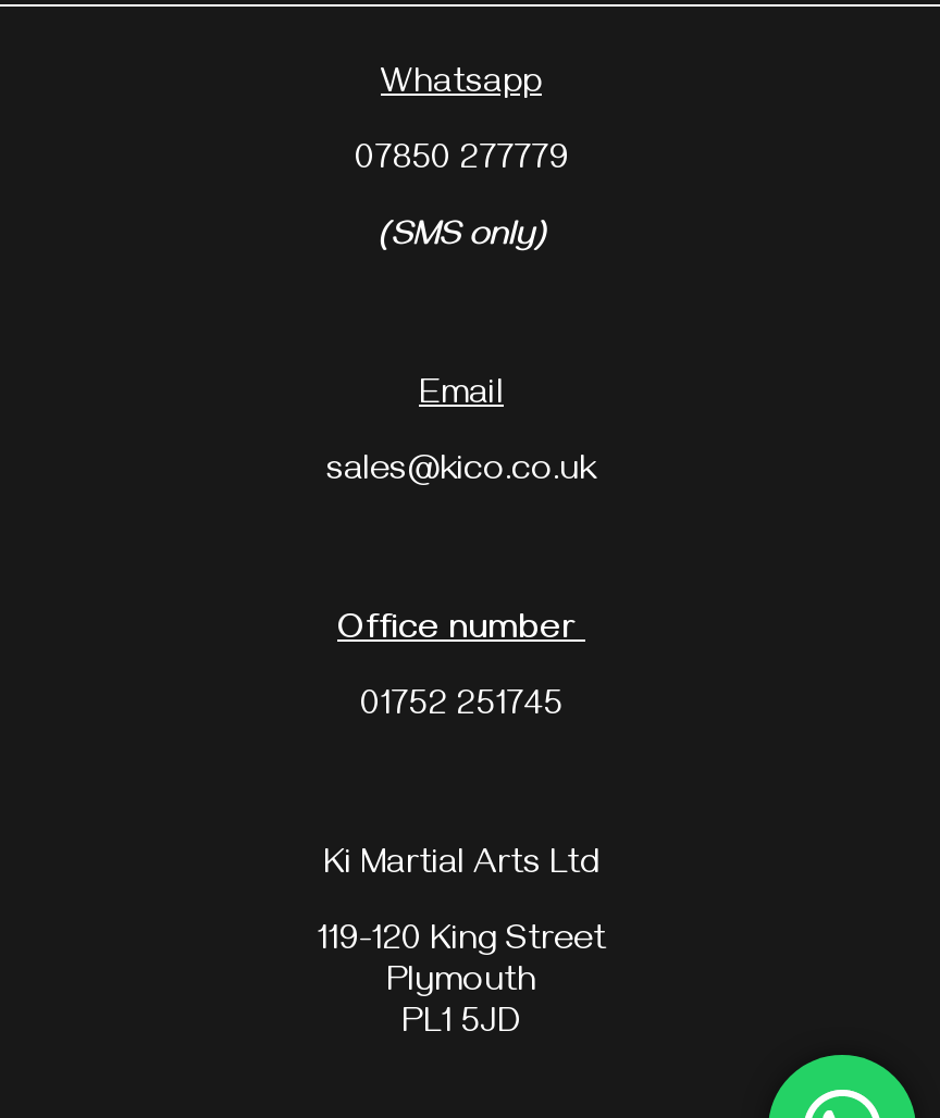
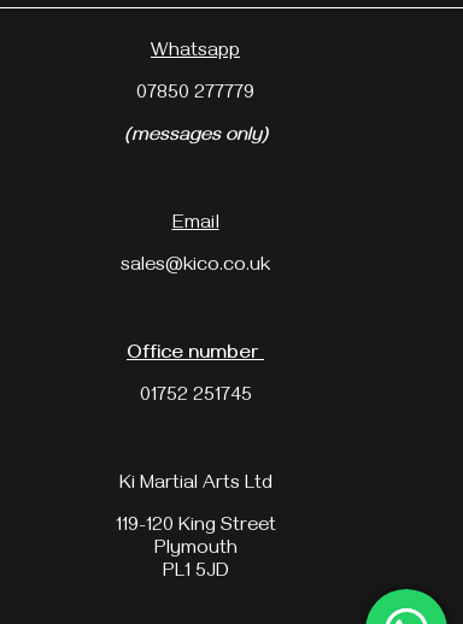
- (SMS only)
+ (messages only)
